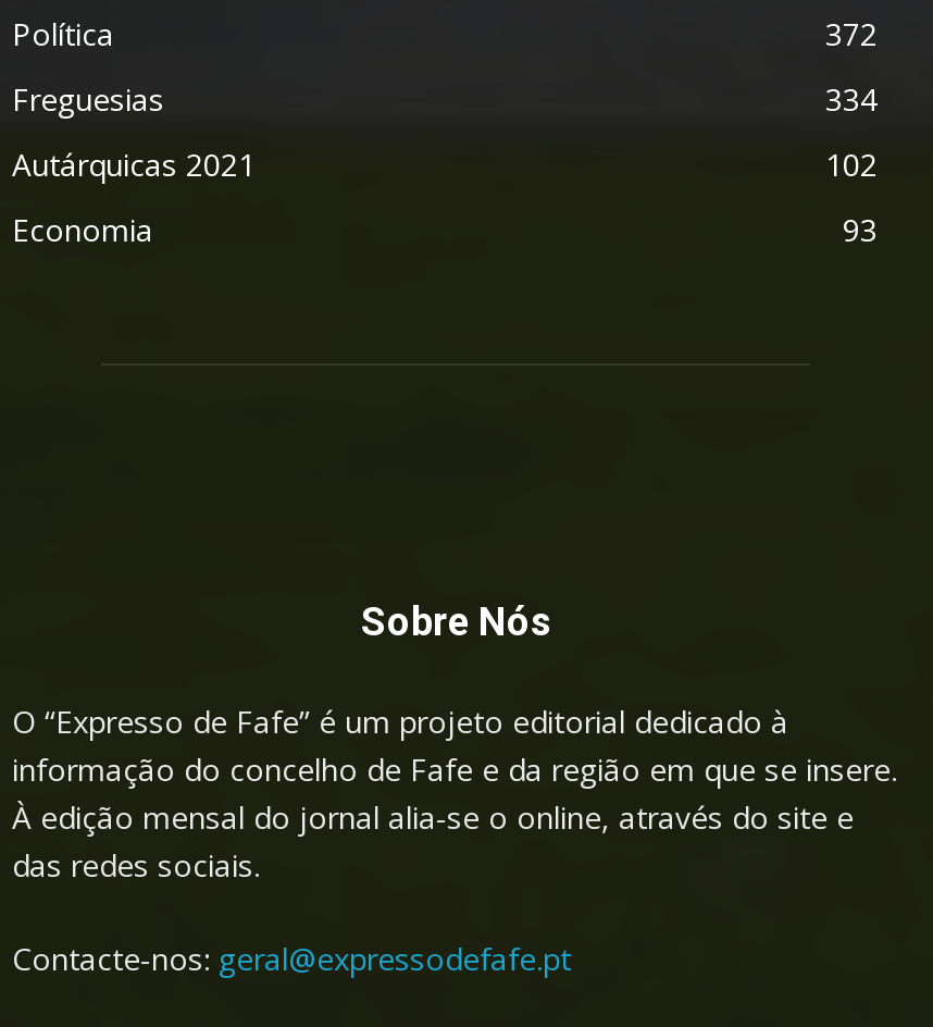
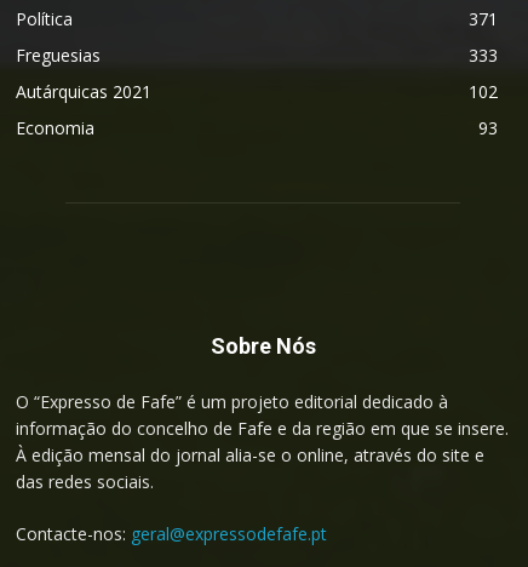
- 372
+ 371

- 334
+ 333
